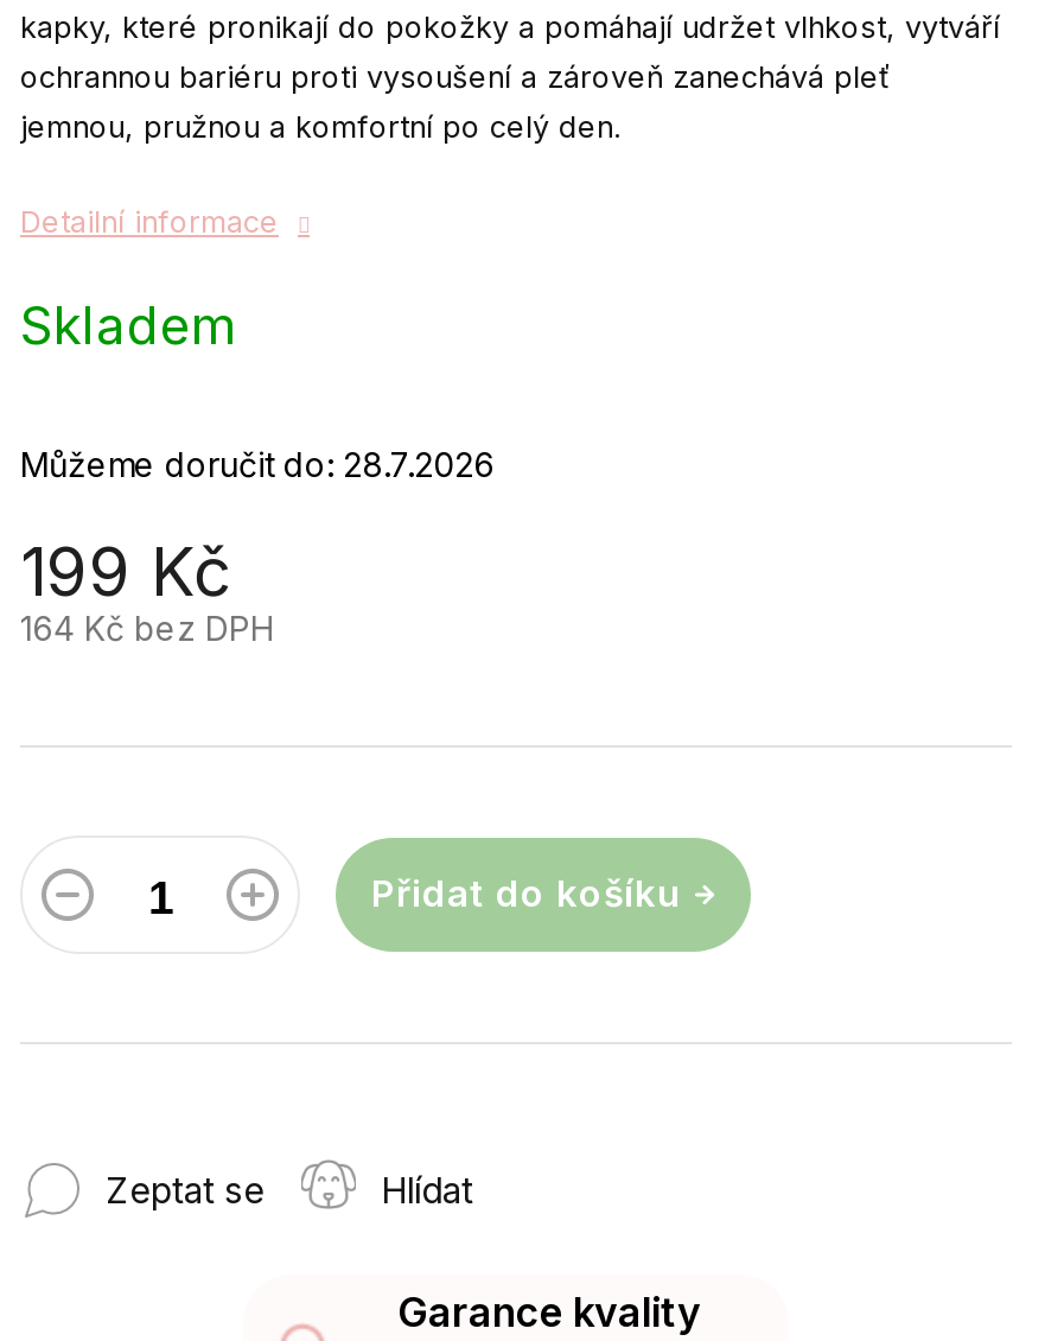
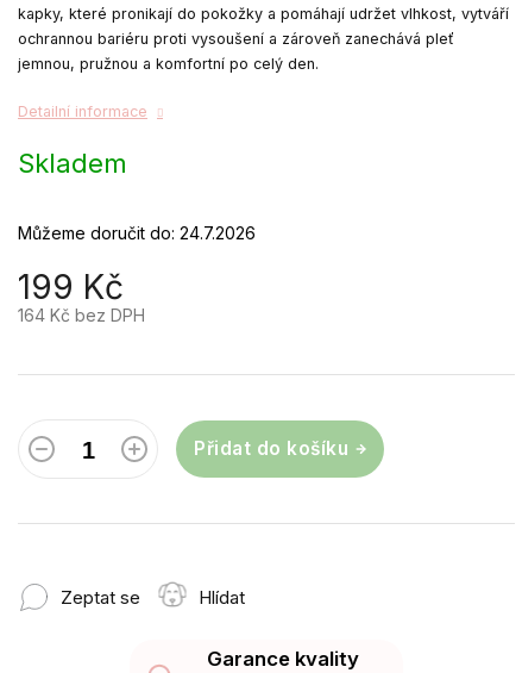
- Můžeme doručit do: 28.7.2026
+ Můžeme doručit do: 24.7.2026
